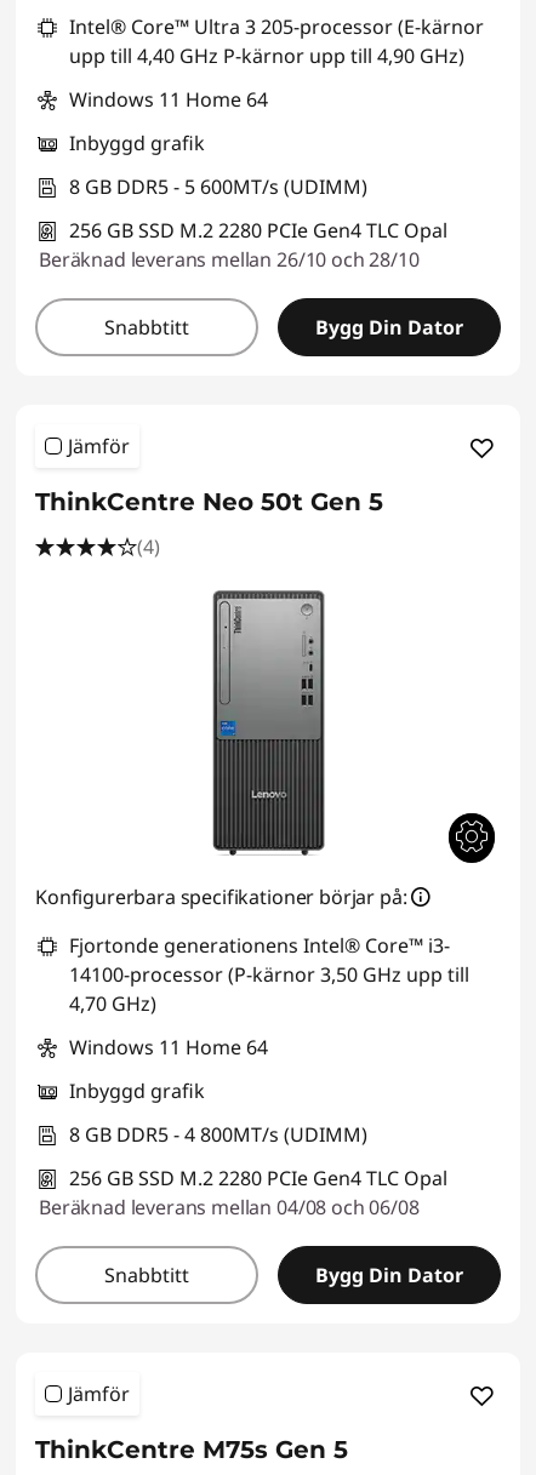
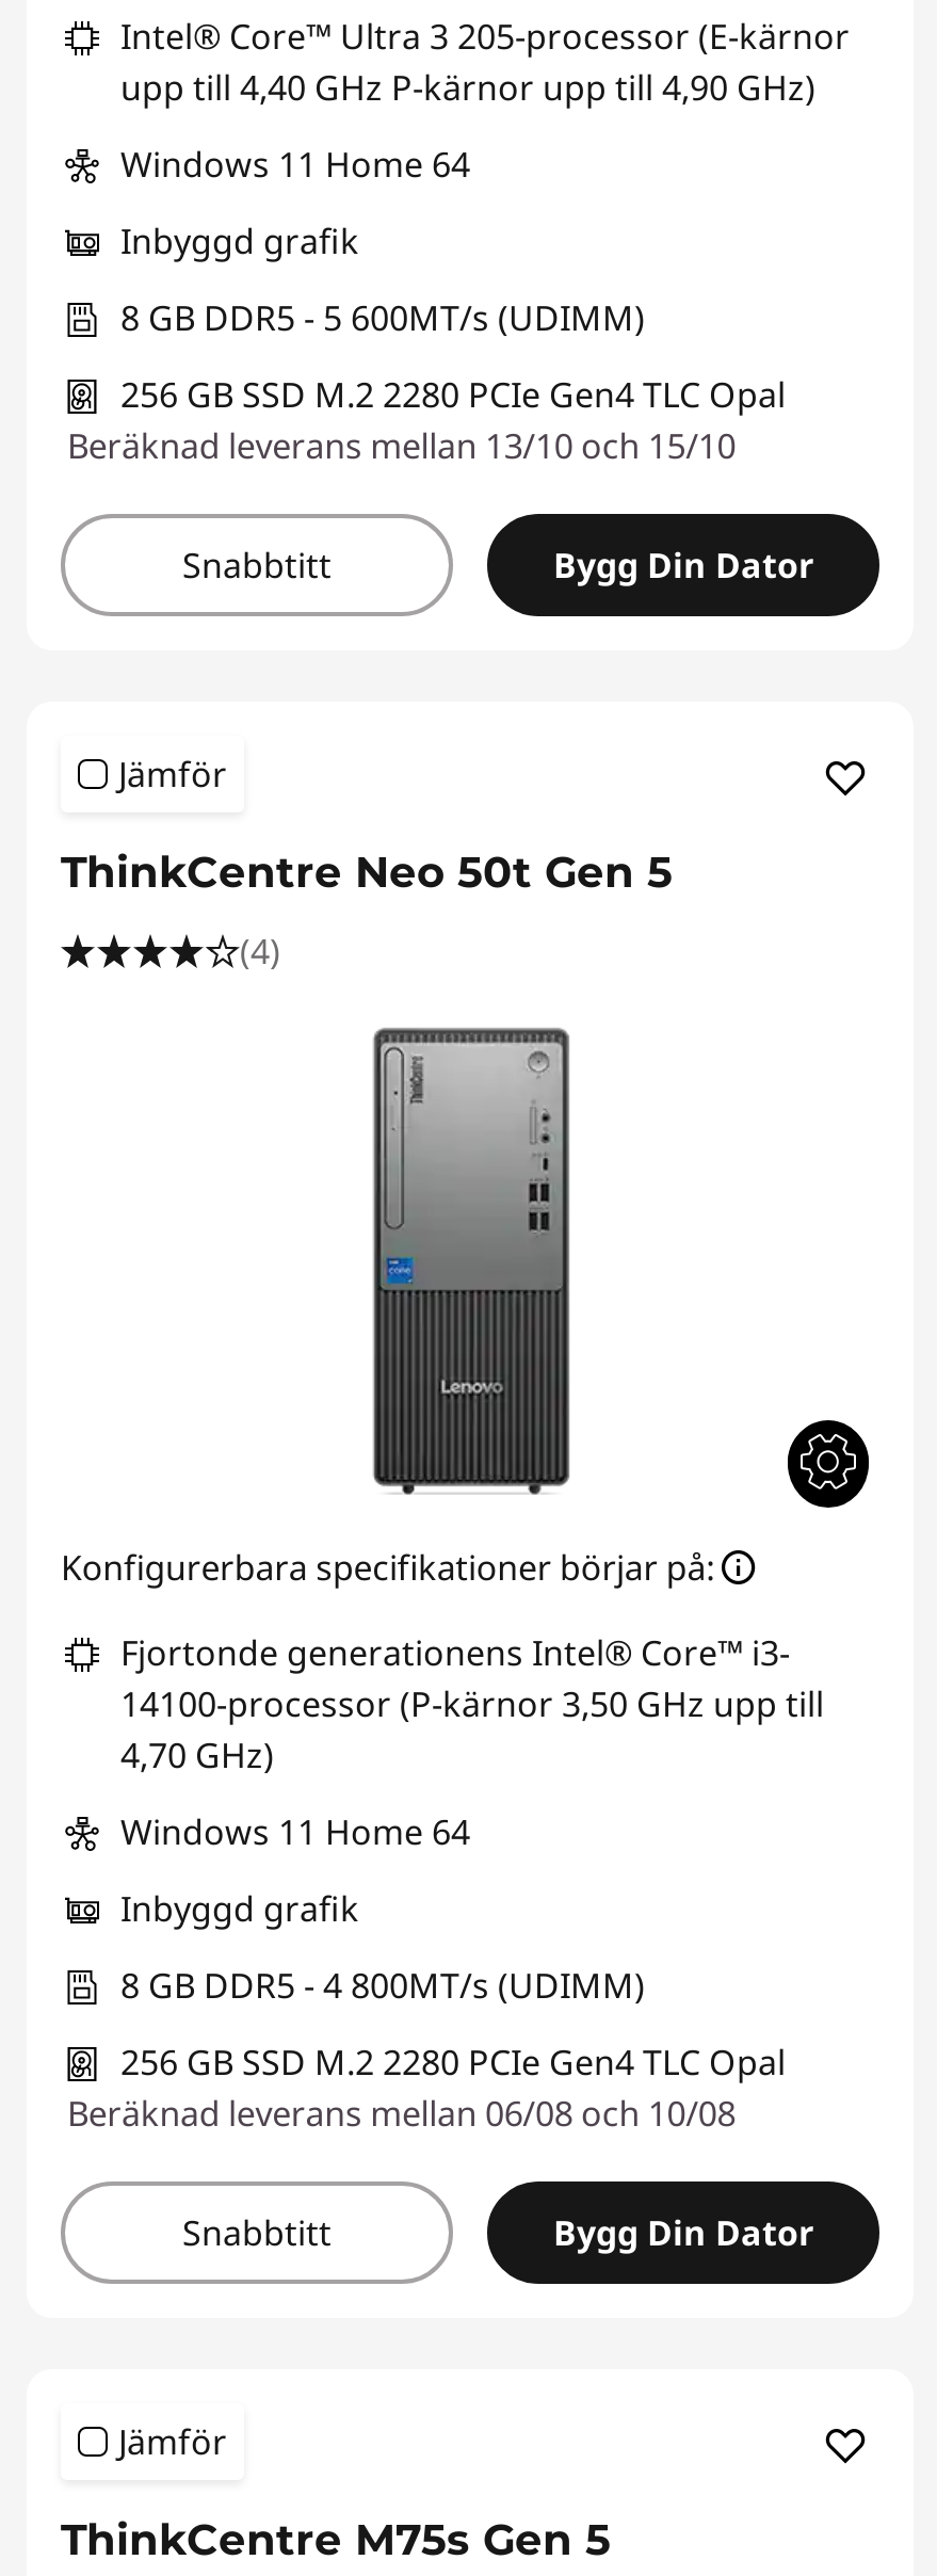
- Beräknad leverans mellan 26/10 och 28/10
+ Beräknad leverans mellan 13/10 och 15/10

- Beräknad leverans mellan 04/08 och 06/08
+ Beräknad leverans mellan 06/08 och 10/08
